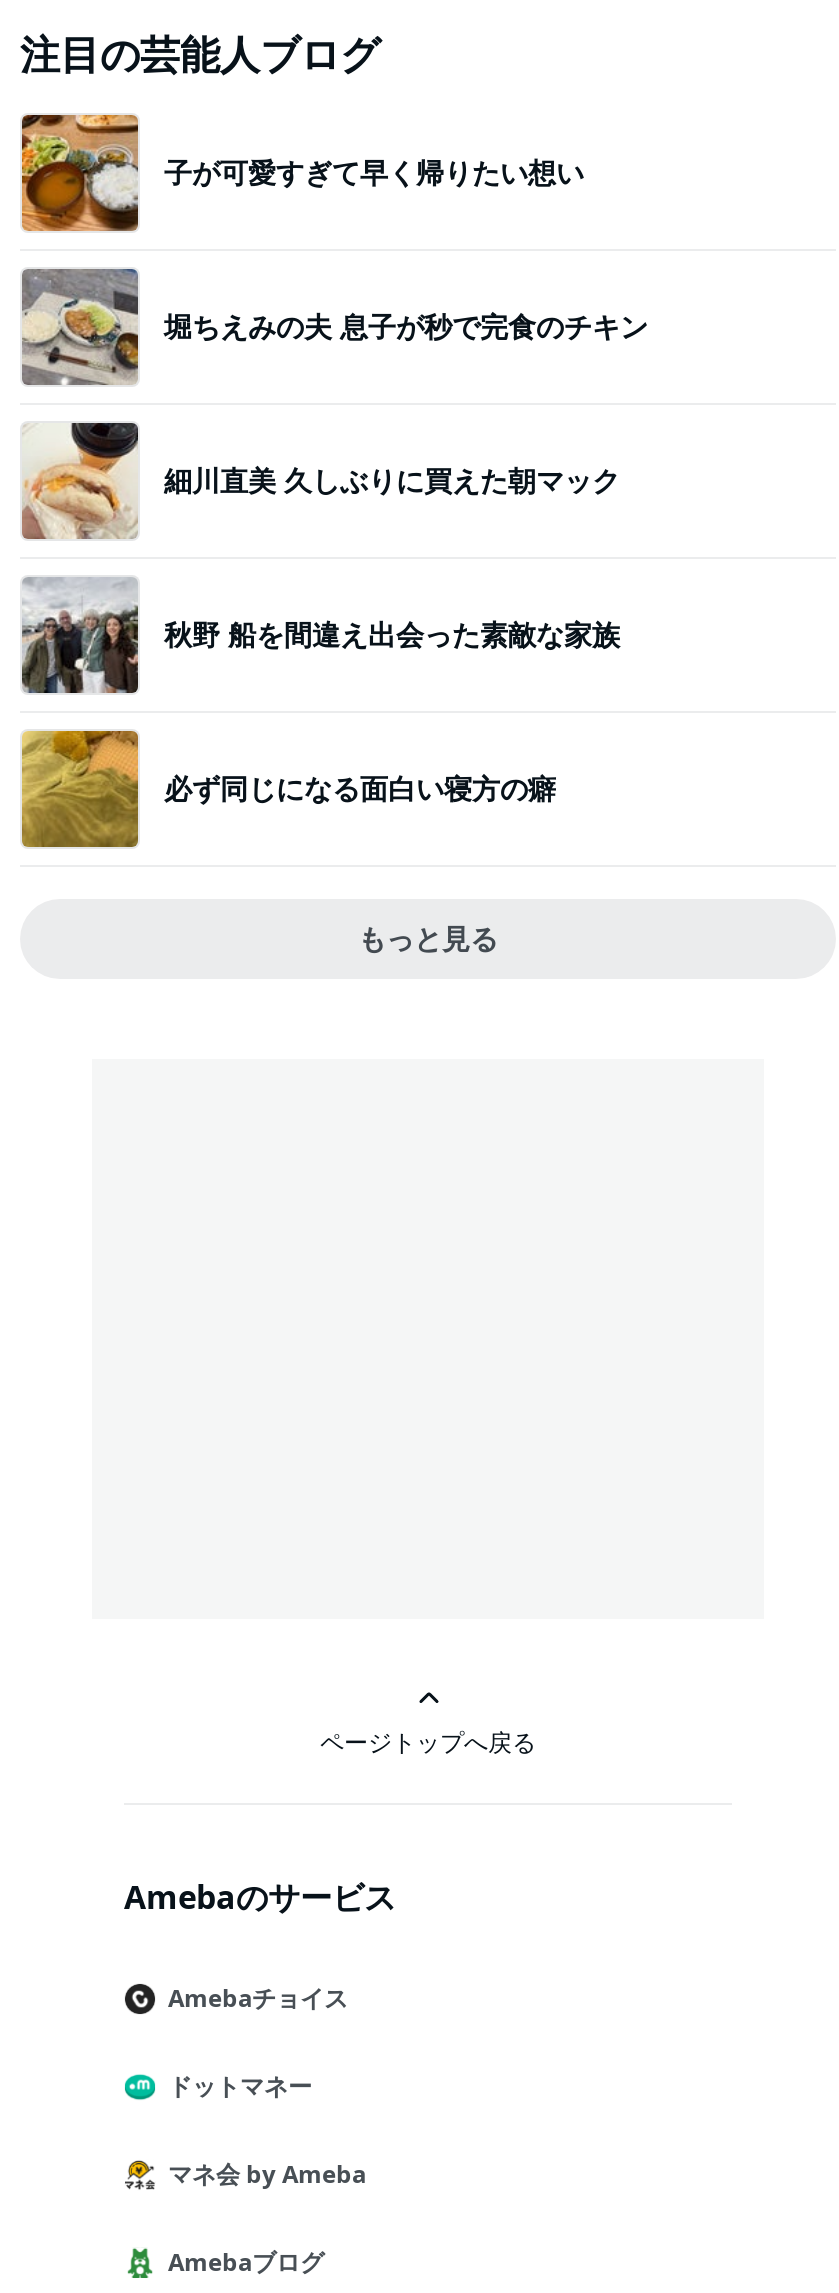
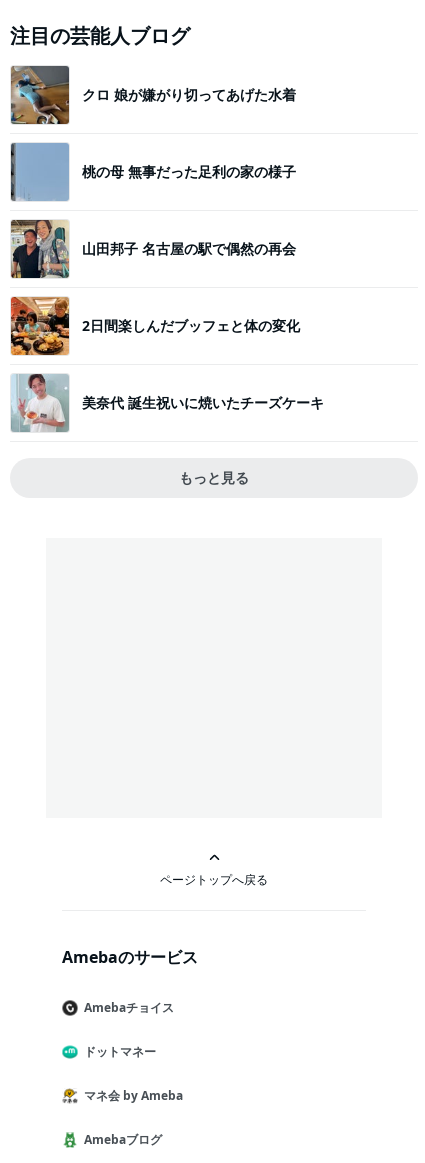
- [image]
- 子が可愛すぎて早く帰りたい想い
+ [image]
+ クロ 娘が嫌がり切ってあげた水着

- [image]
- 堀ちえみの夫 息子が秒で完食のチキン
+ [image]
+ 桃の母 無事だった足利の家の様子

- [image]
- 細川直美 久しぶりに買えた朝マック
+ [image]
+ 山田邦子 名古屋の駅で偶然の再会

- [image]
- 秋野 船を間違え出会った素敵な家族
+ [image]
+ 2日間楽しんだブッフェと体の変化

- [image]
- 必ず同じになる面白い寝方の癖
+ [image]
+ 美奈代 誕生祝いに焼いたチーズケーキ
